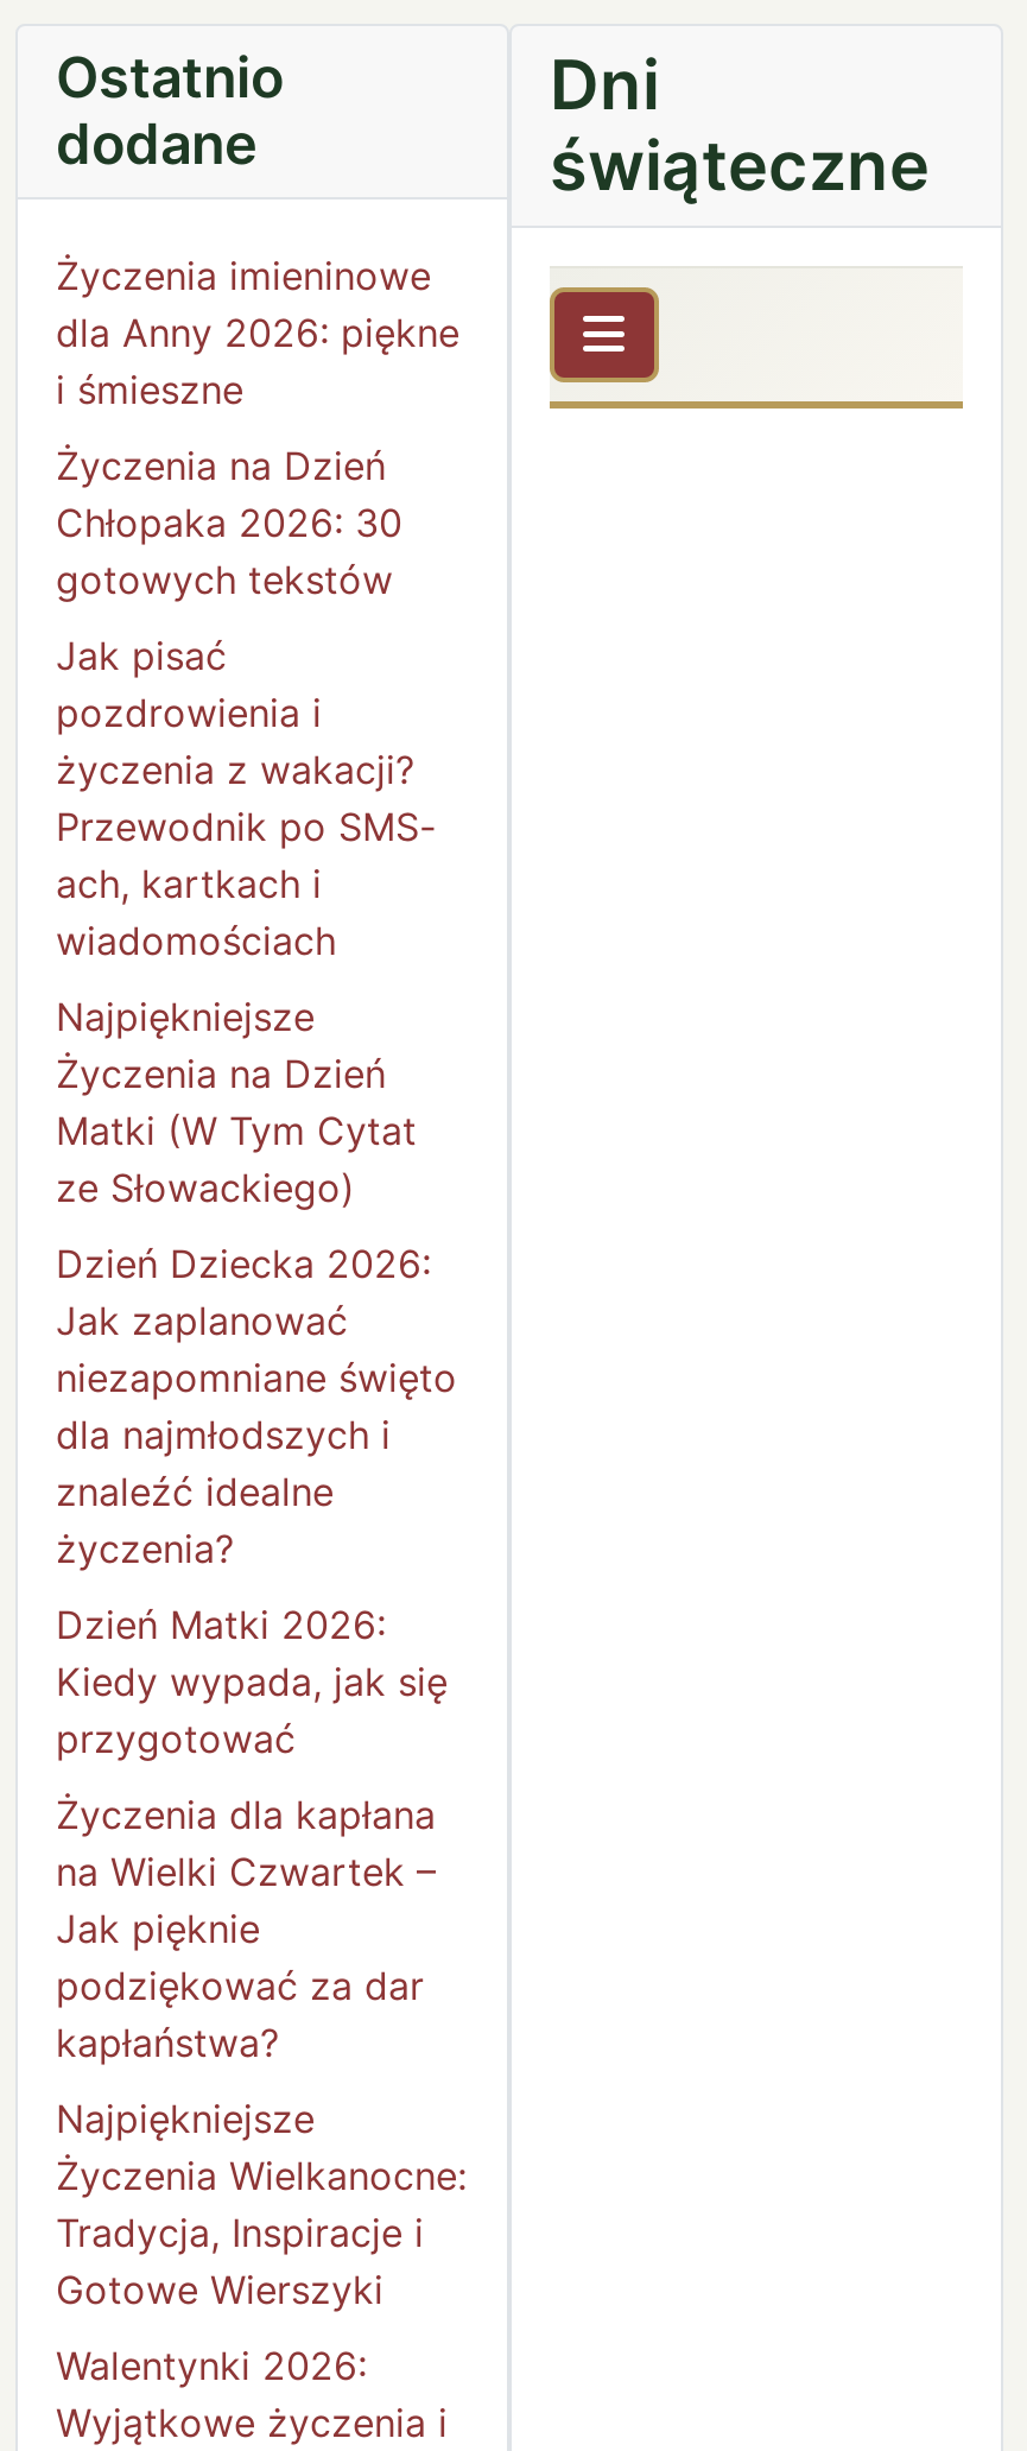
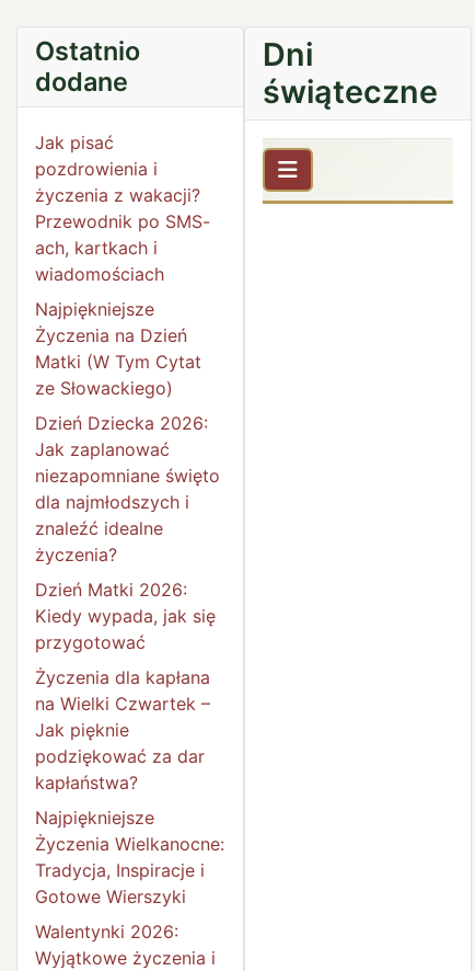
- Życzenia imieninowe
- dla Anny 2026: piękne
- i śmieszne
- Życzenia na Dzień
- Chłopaka 2026: 30
- gotowych tekstów

+ [image]
